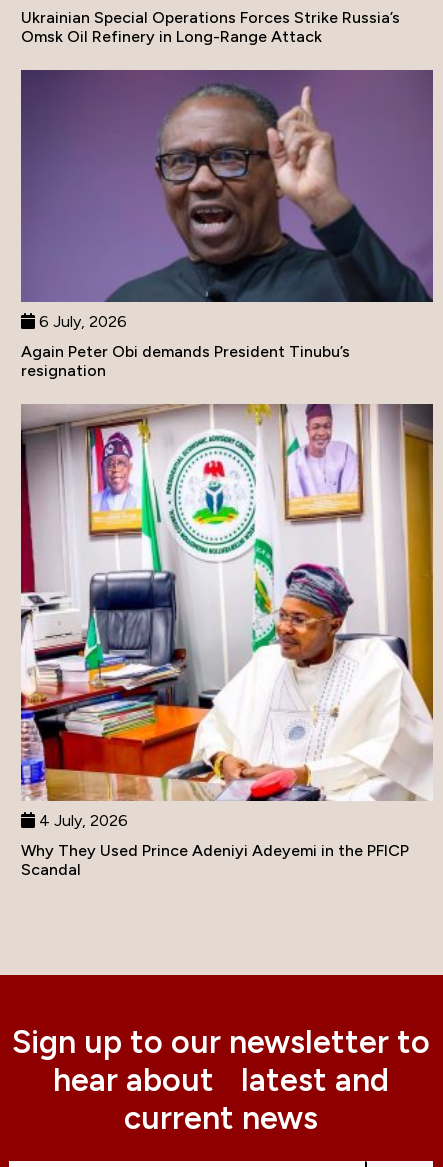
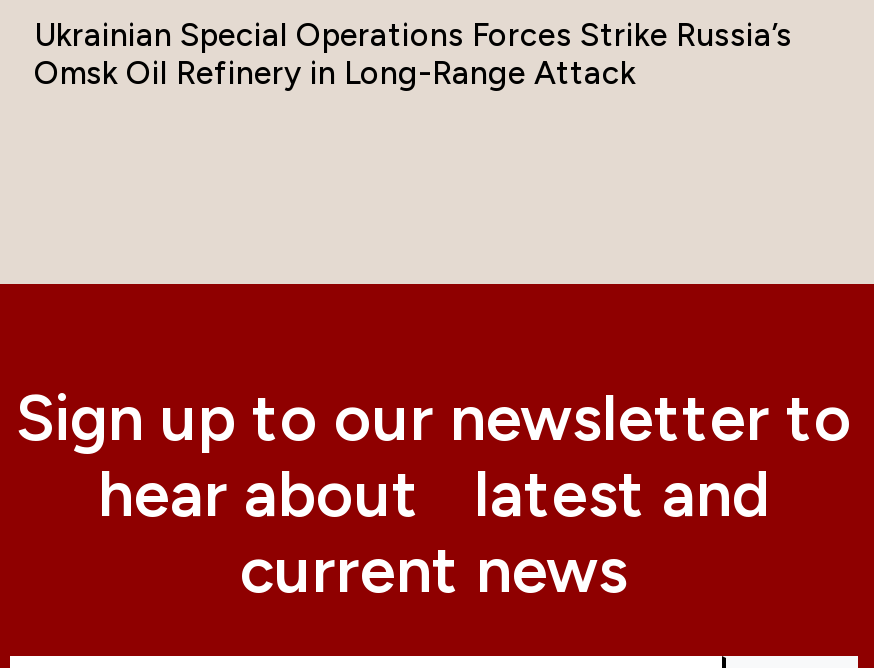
- [image]
- 6 July, 2026
- Again Peter Obi demands President Tinubu’s
- resignation

- [image]
- 4 July, 2026
- Why They Used Prince Adeniyi Adeyemi in the PFICP
- Scandal
